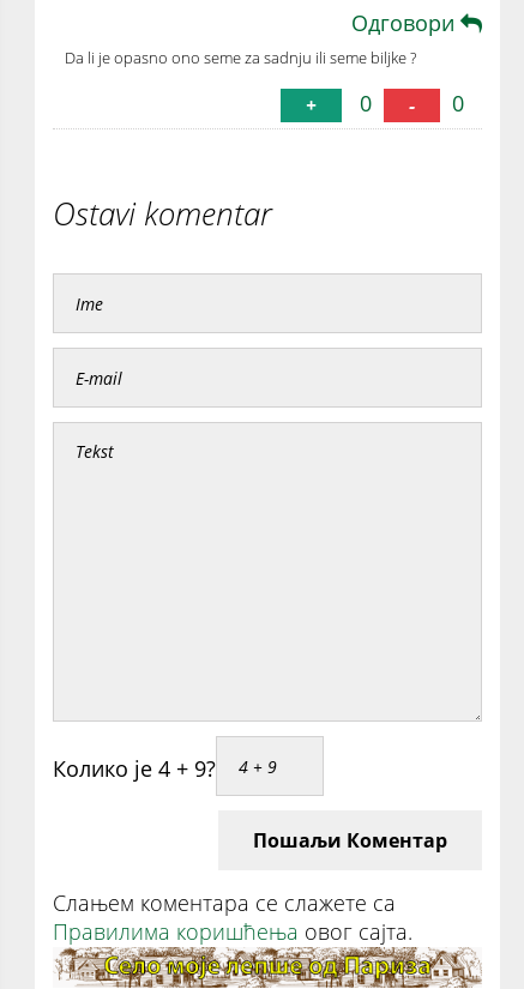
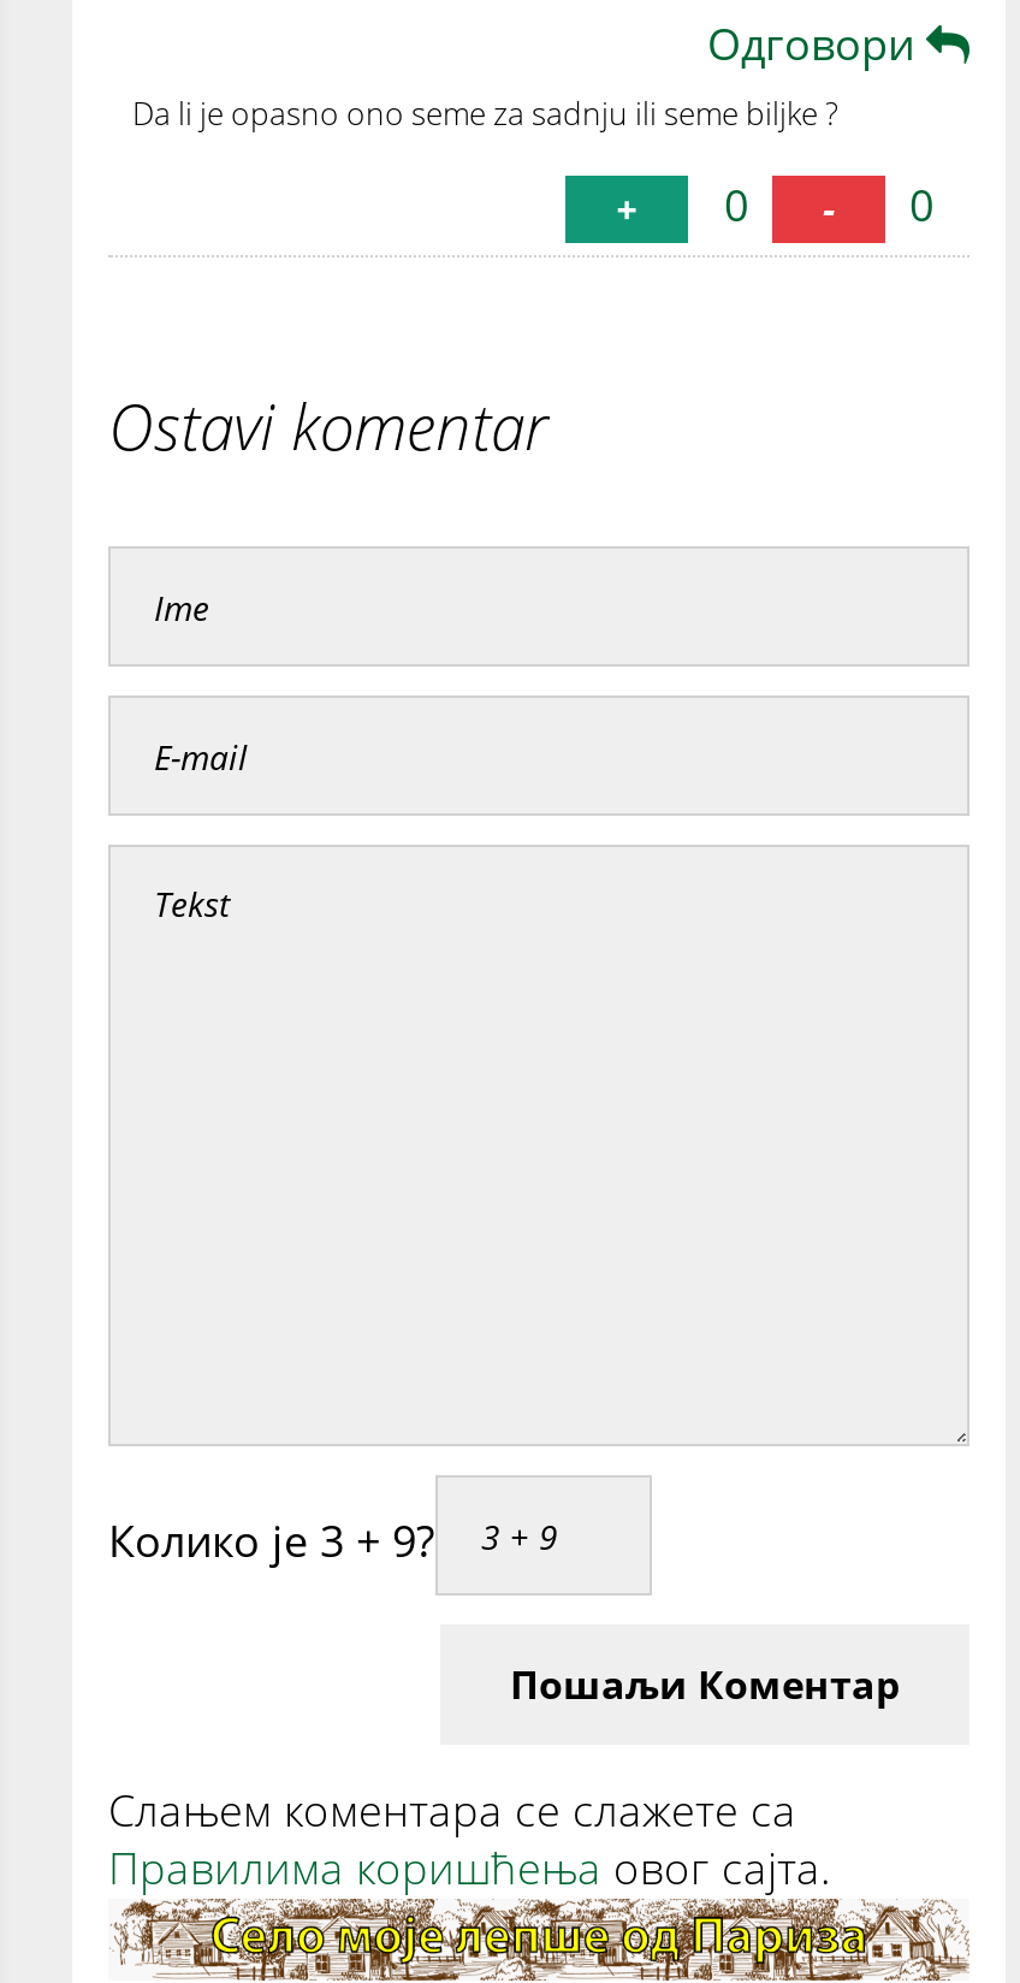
- Колико је 4 + 9?
+ Колико је 3 + 9?
